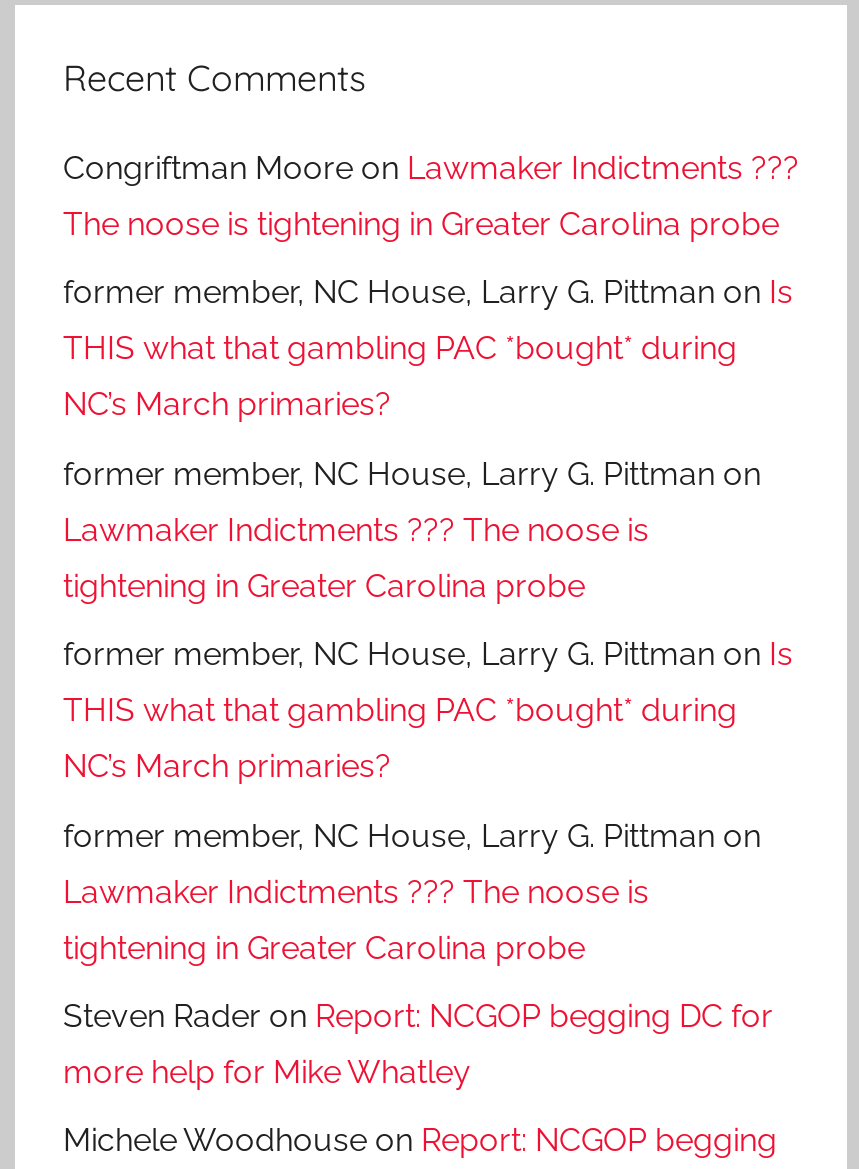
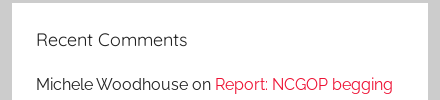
- Congriftman Moore on Lawmaker Indictments ???
- The noose is tightening in Greater Carolina probe
- former member, NC House, Larry G. Pittman on Is
- THIS what that gambling PAC *bought* during
- NC’s March primaries?
- former member, NC House, Larry G. Pittman on
- Lawmaker Indictments ??? The noose is
- tightening in Greater Carolina probe
- former member, NC House, Larry G. Pittman on Is
- THIS what that gambling PAC *bought* during
- NC’s March primaries?
- former member, NC House, Larry G. Pittman on
- Lawmaker Indictments ??? The noose is
- tightening in Greater Carolina probe
- Steven Rader on Report: NCGOP begging DC for
- more help for Mike Whatley
